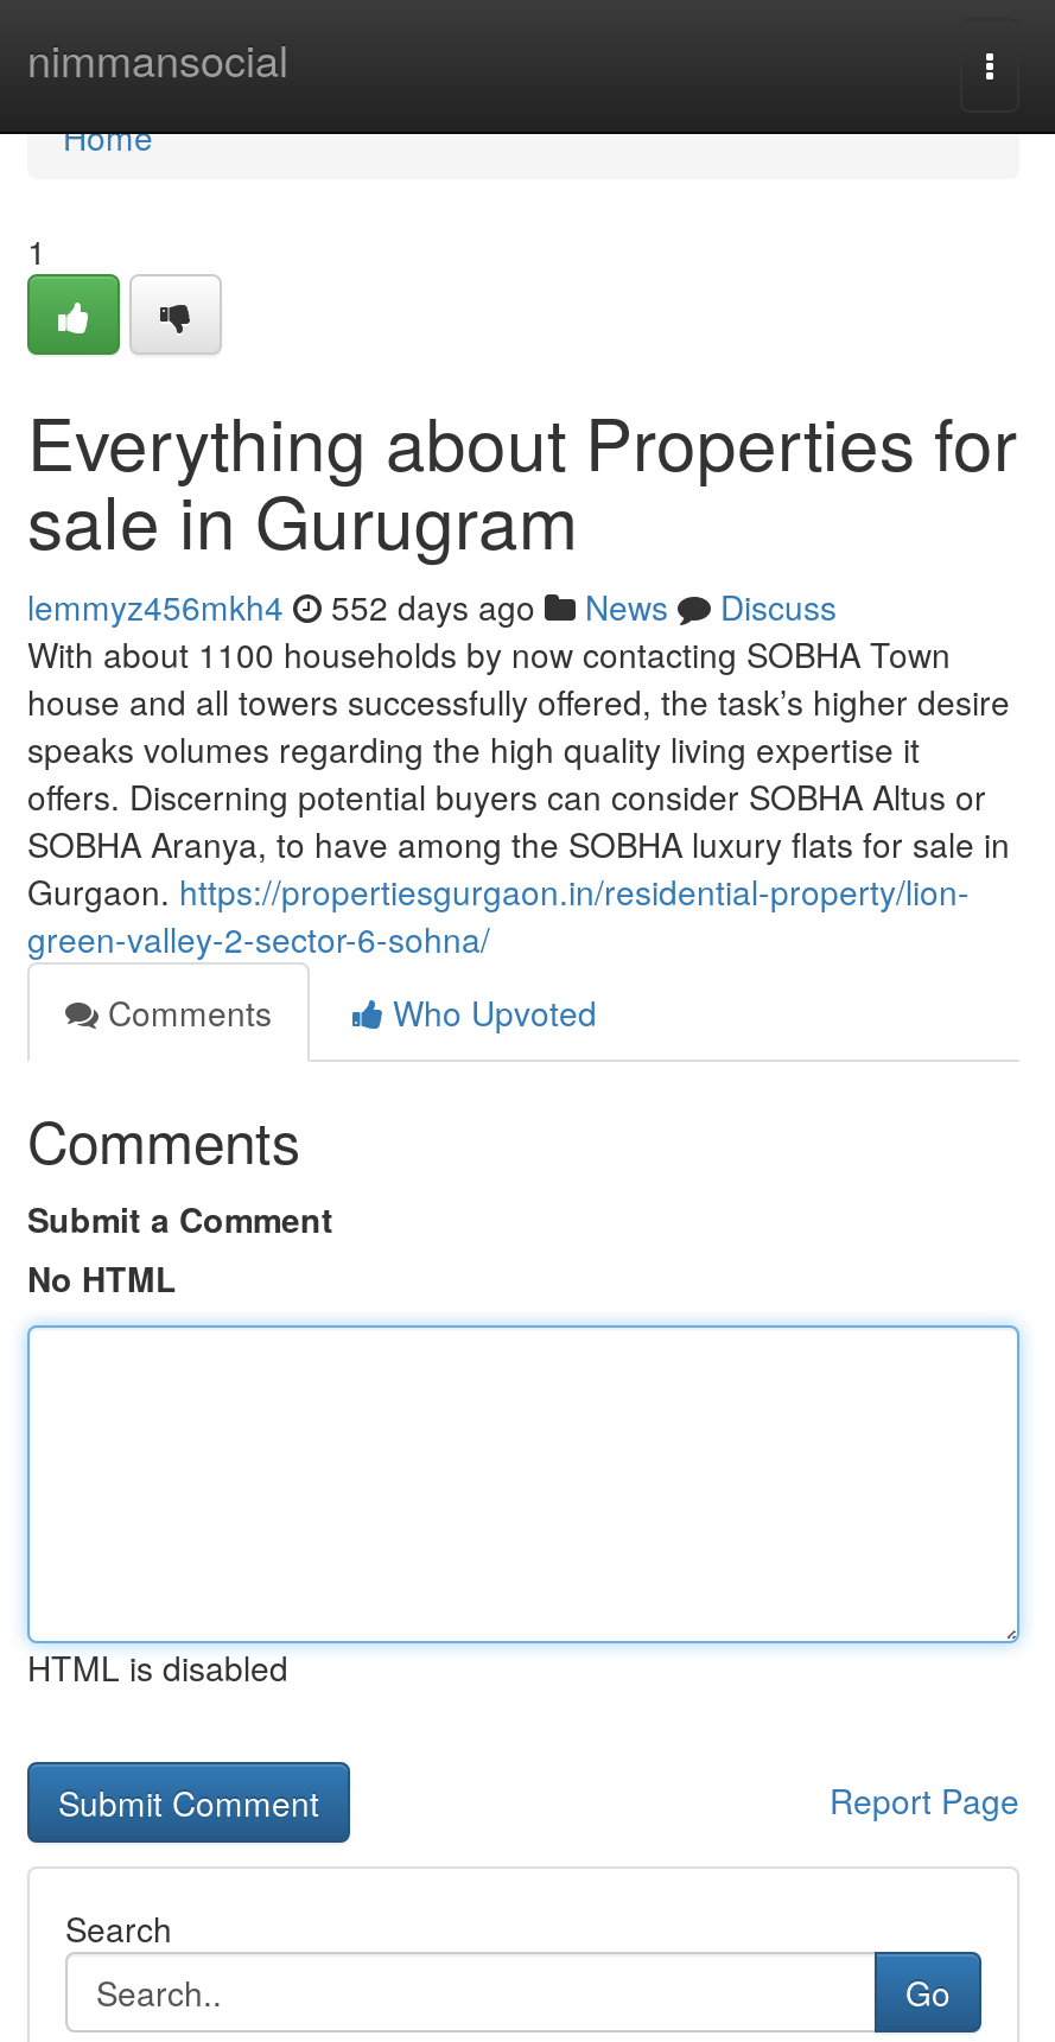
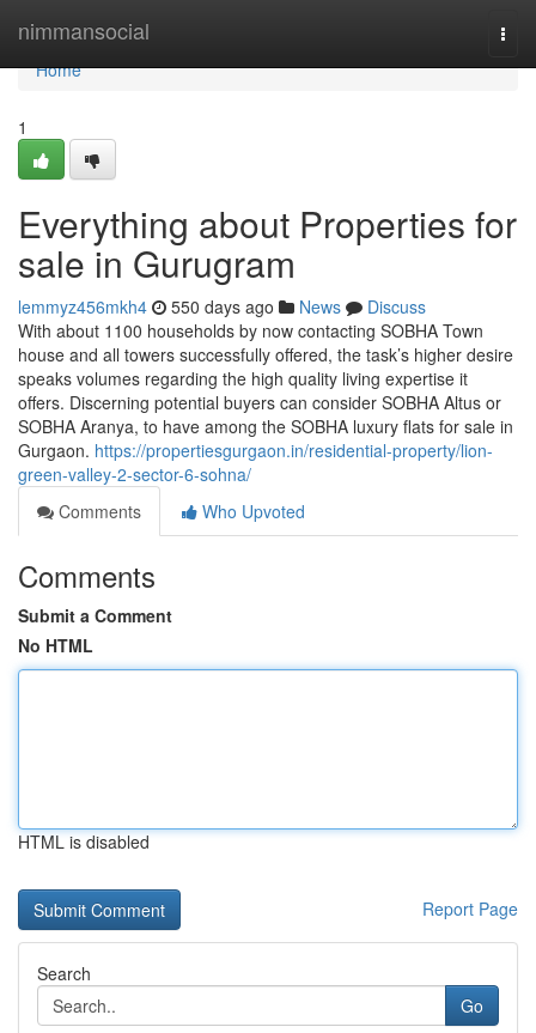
- lemmyz456mkh4 552 days ago News Discuss
+ lemmyz456mkh4 550 days ago News Discuss
